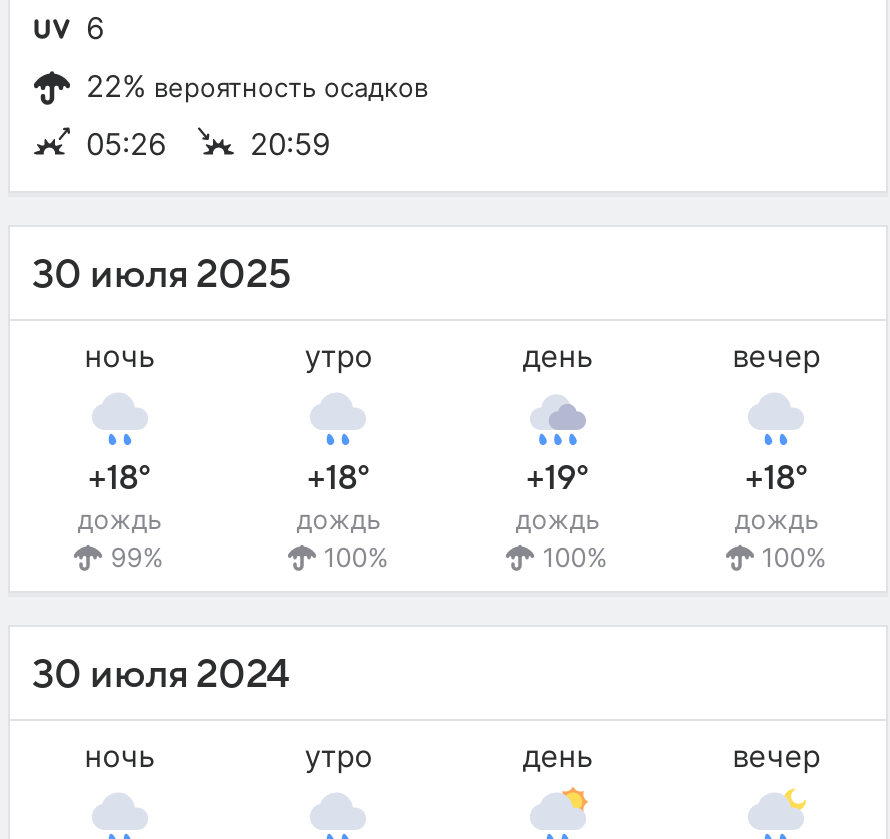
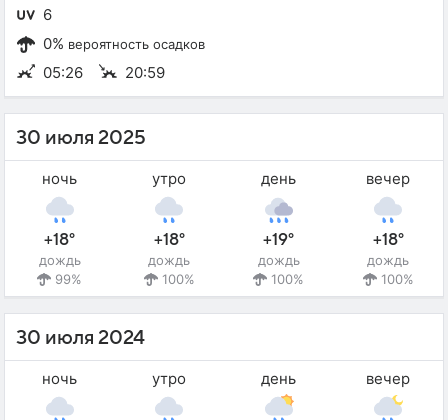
- 22% вероятность осадков
+ 0% вероятность осадков
